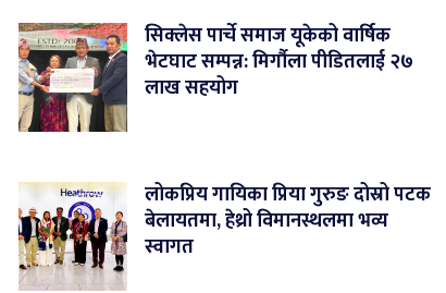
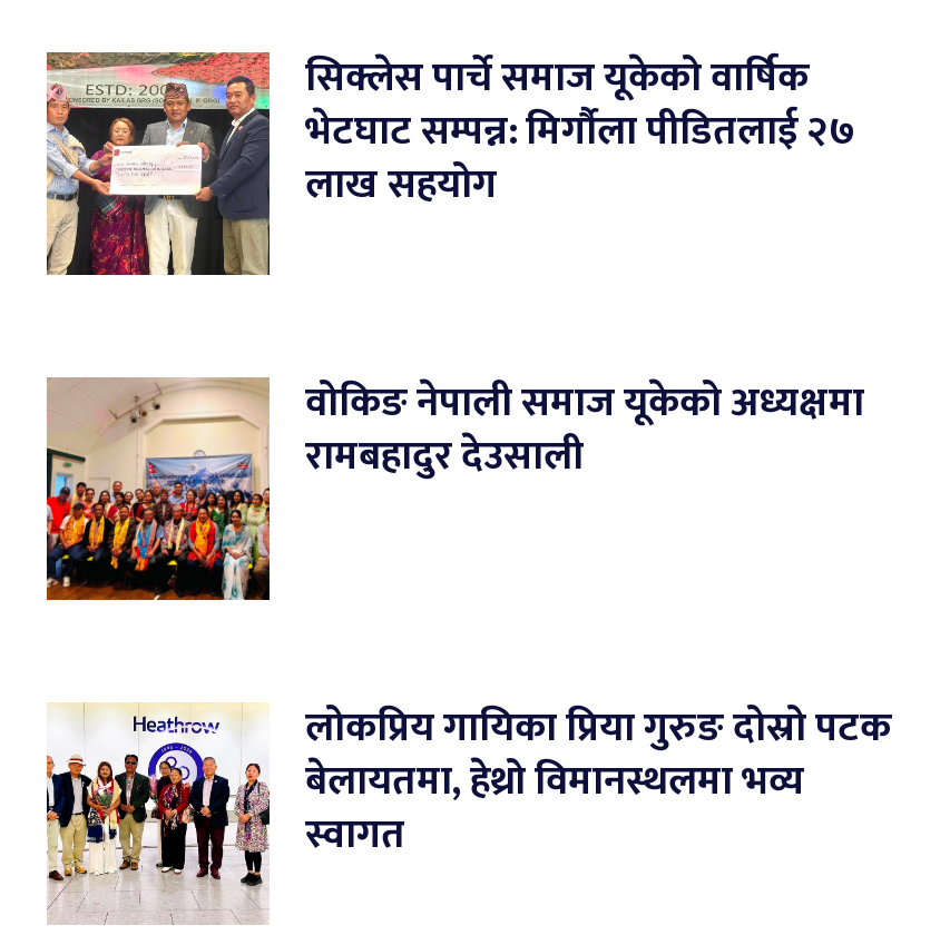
+ [image]
+ वोकिङ नेपाली समाज यूकेको अध्यक्षमा
+ रामबहादुर देउसाली
